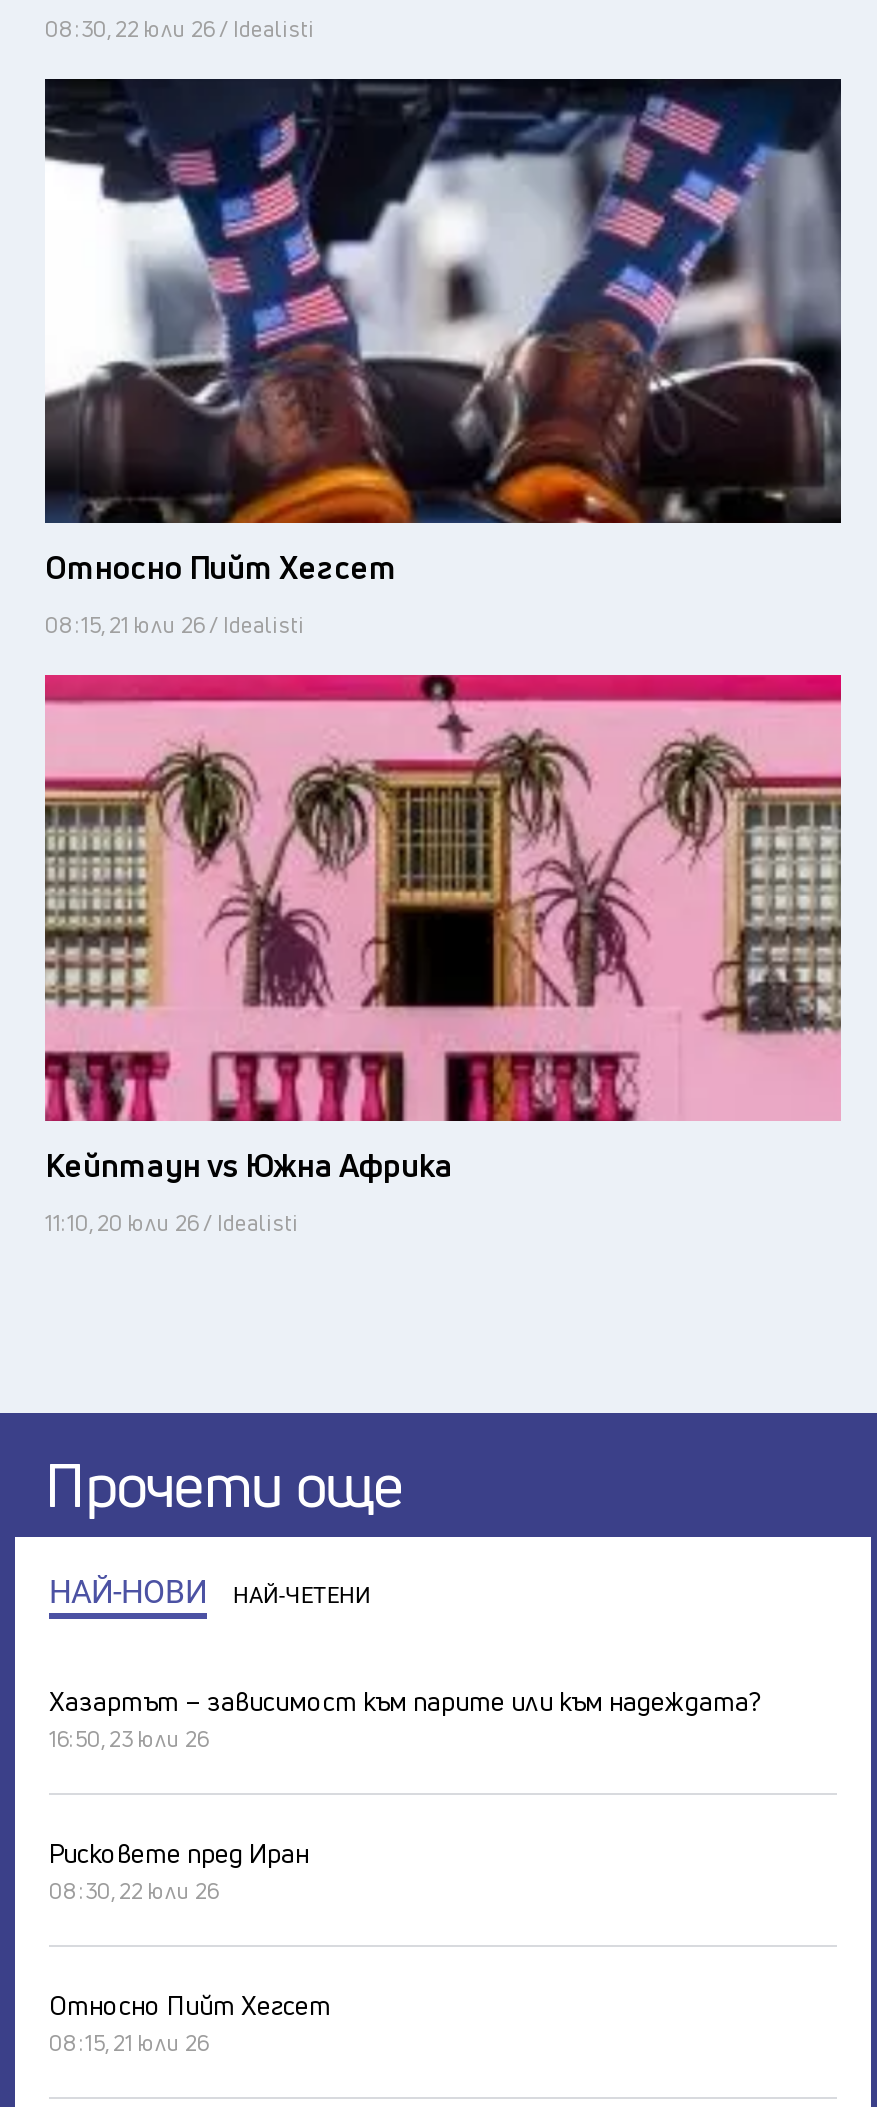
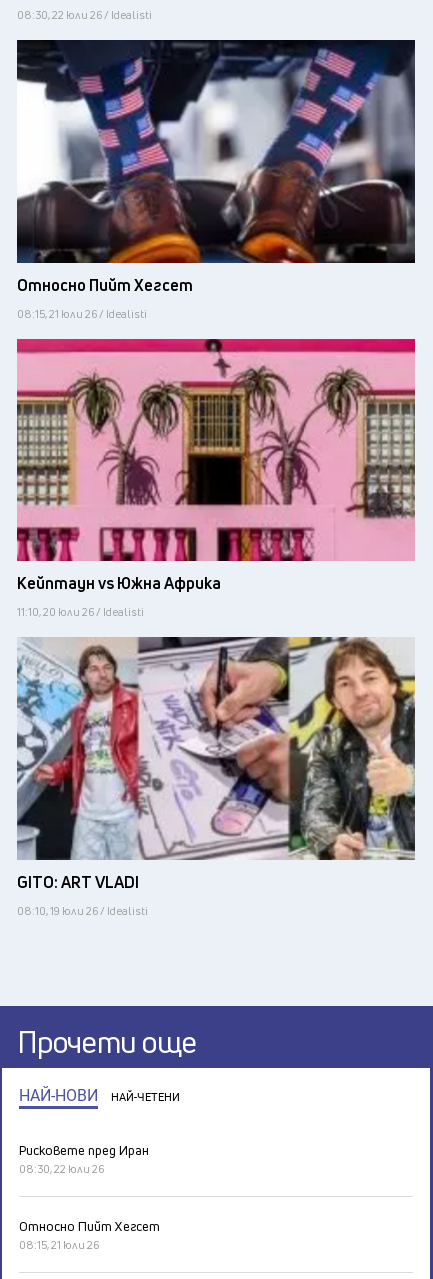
+ [image]
+ GITO: ART VLADI
+ 08:10, 19 юли 26 / Idealisti

moved down: Прочети още | НАЙ-НОВИ | НАЙ-ЧЕТЕНИ

- Хазартът – зависимост към парите или към надеждата?
- 16:50, 23 юли 26
